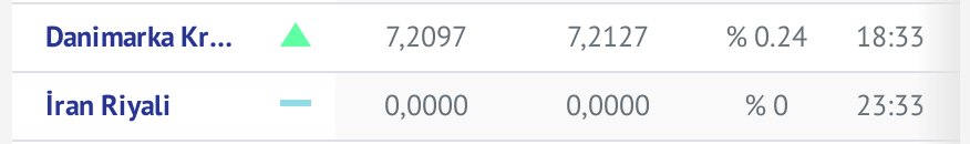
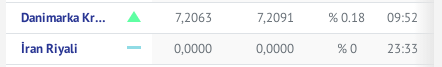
- 7,2097
+ 7,2063

- 7,2127
+ 7,2091

- % 0.24
+ % 0.18

- 18:33
+ 09:52
